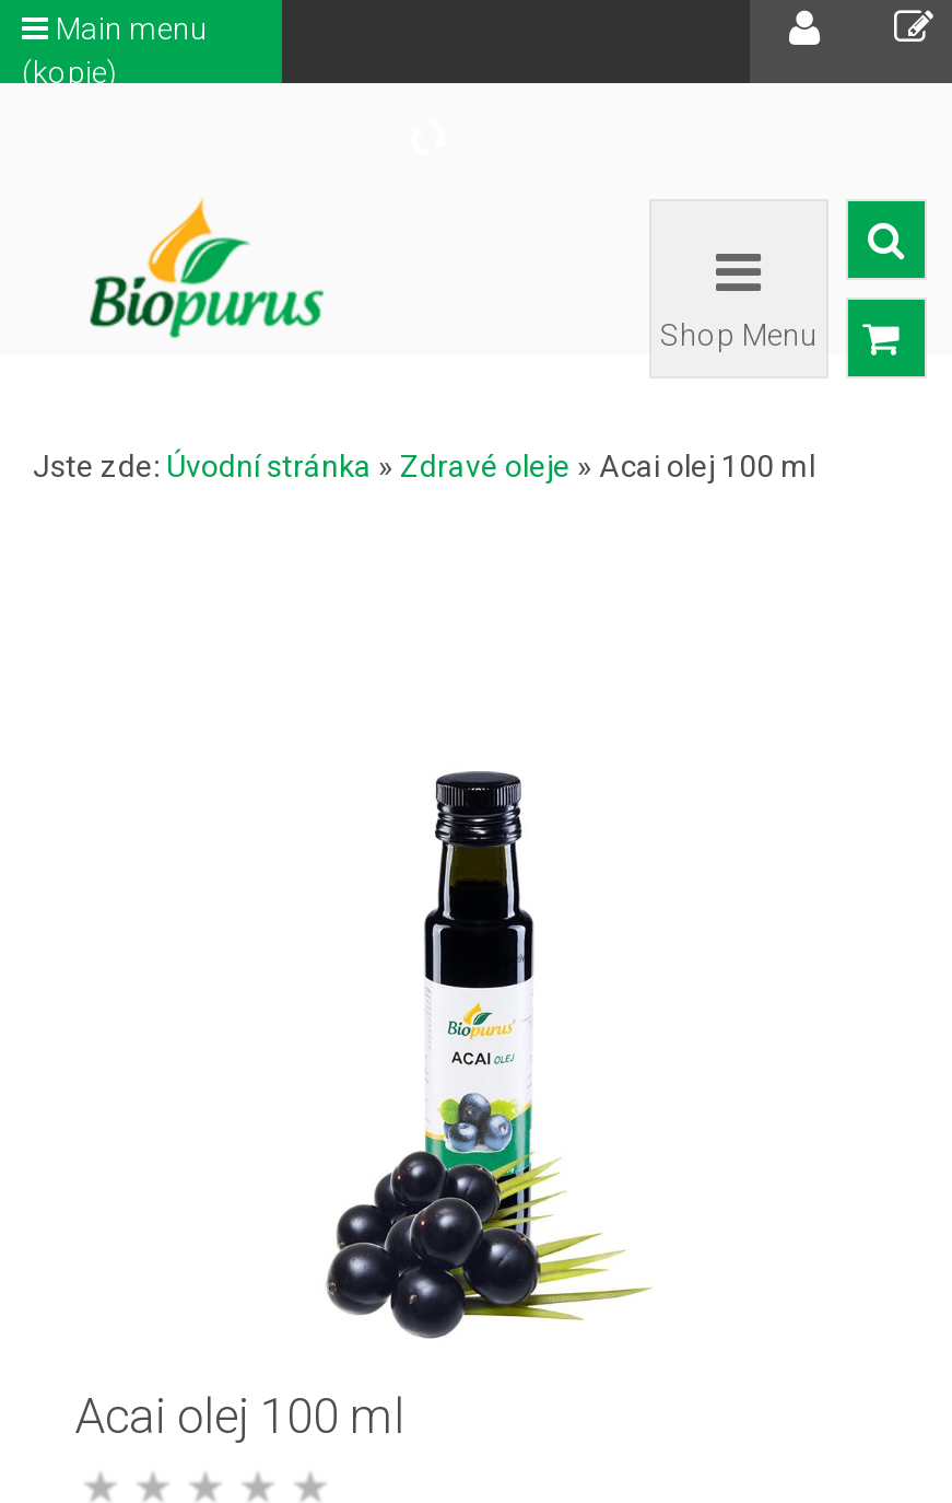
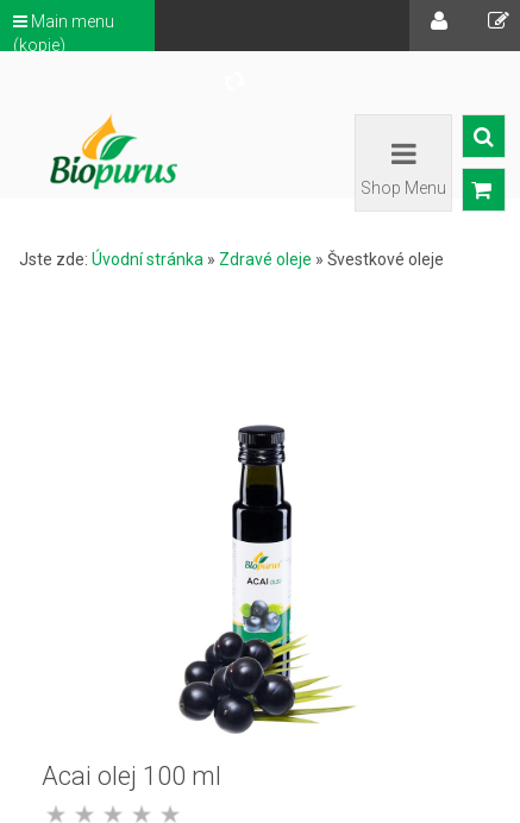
- Jste zde: Úvodní stránka» Zdravé oleje» Acai olej 100 ml
+ Jste zde: Úvodní stránka» Zdravé oleje» Švestkové oleje
